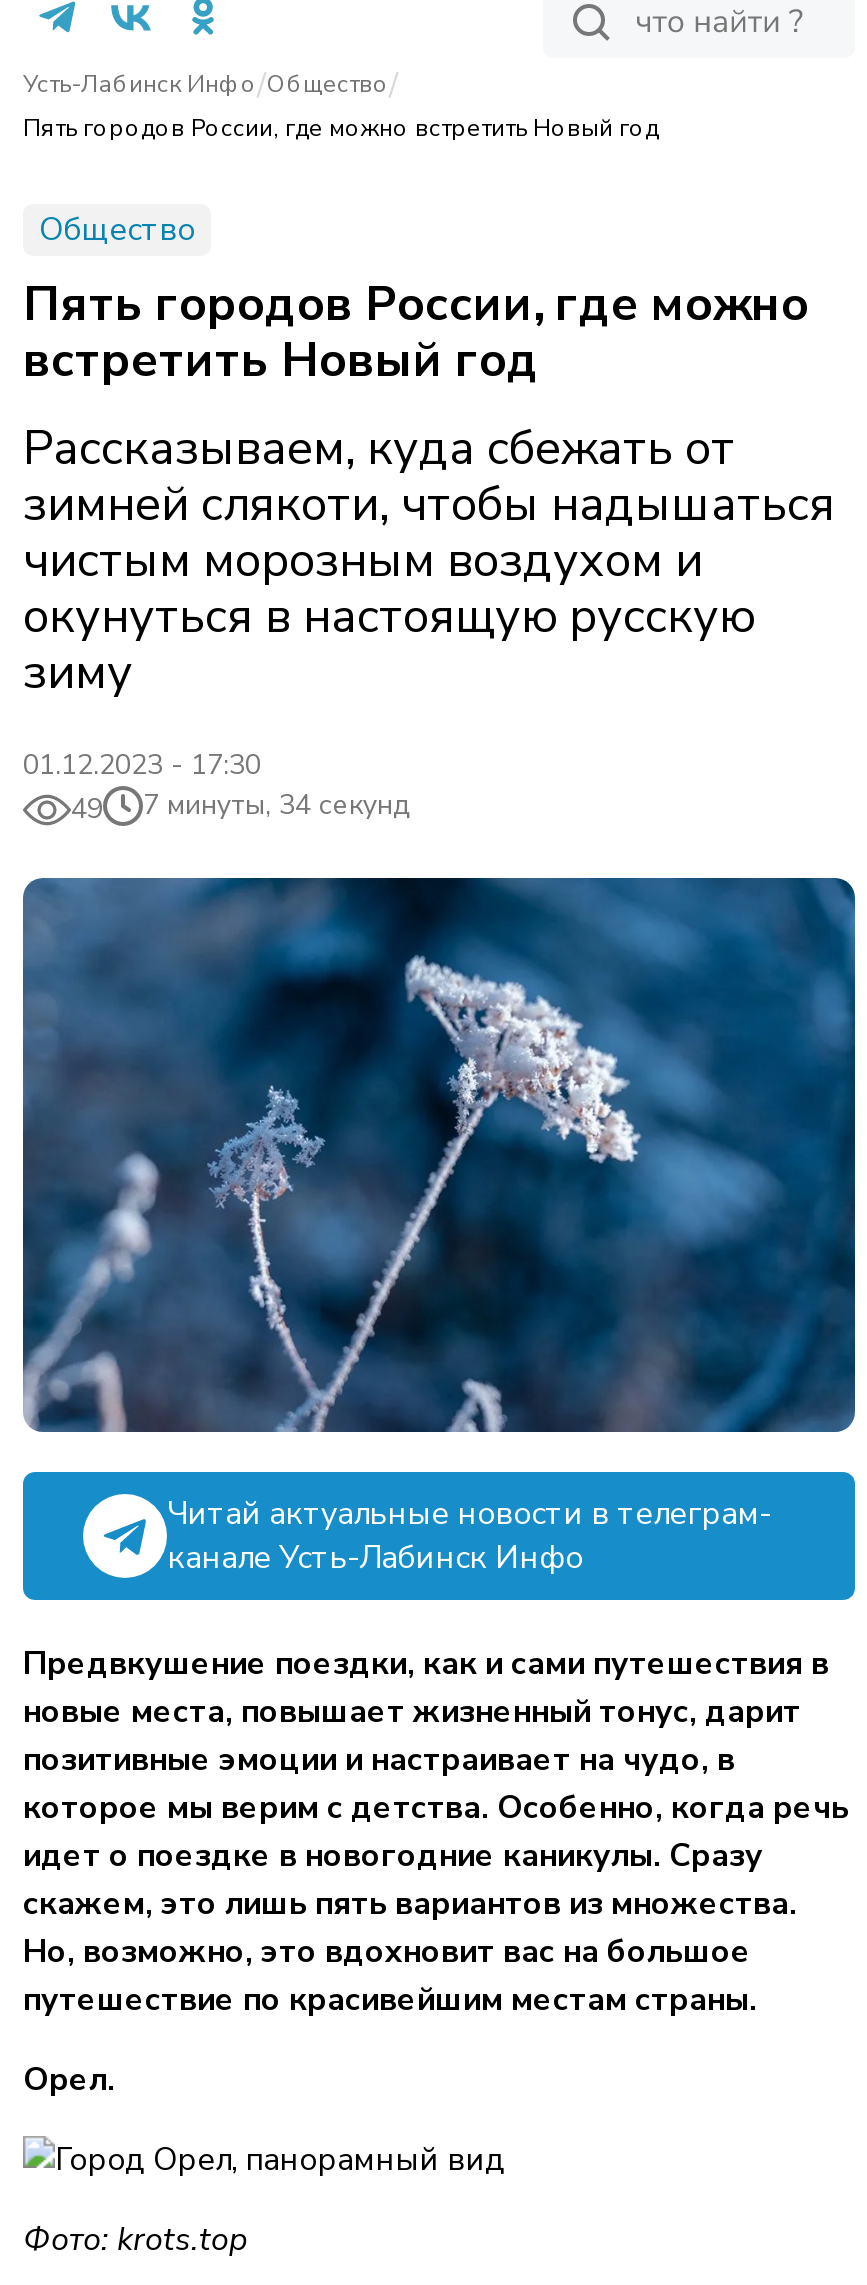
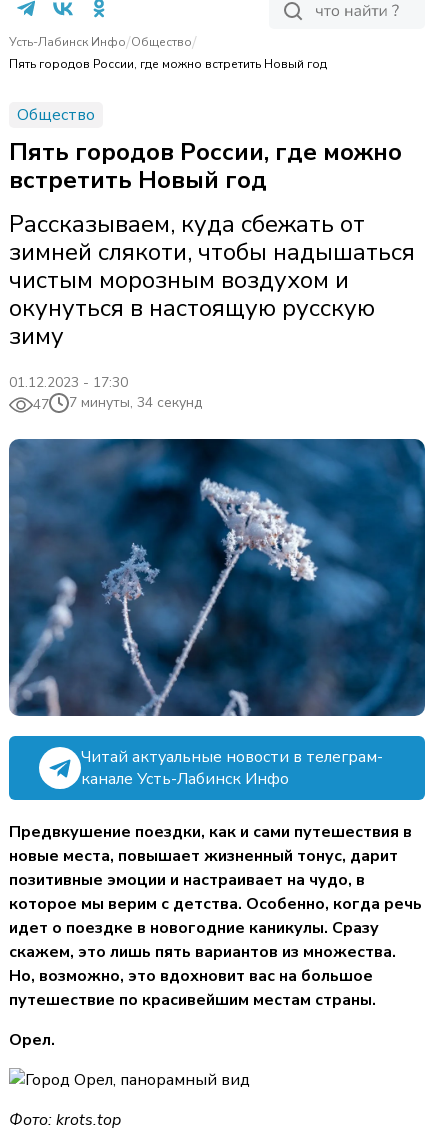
- 49 7 минуты, 34 секунд
+ 47 7 минуты, 34 секунд
